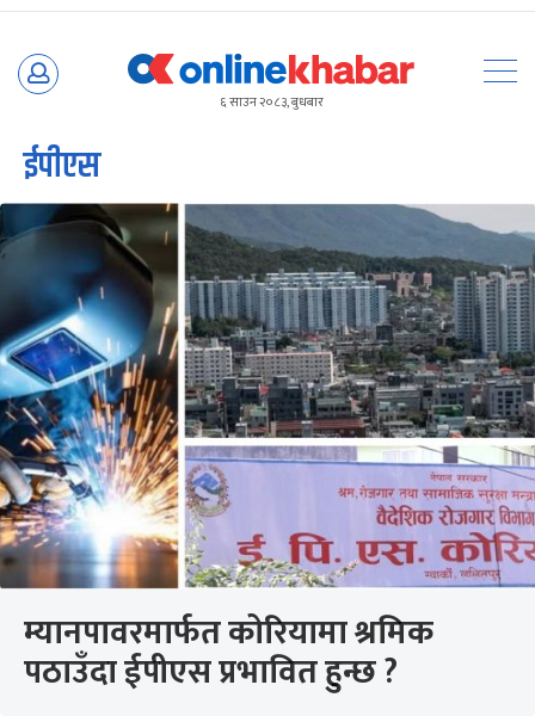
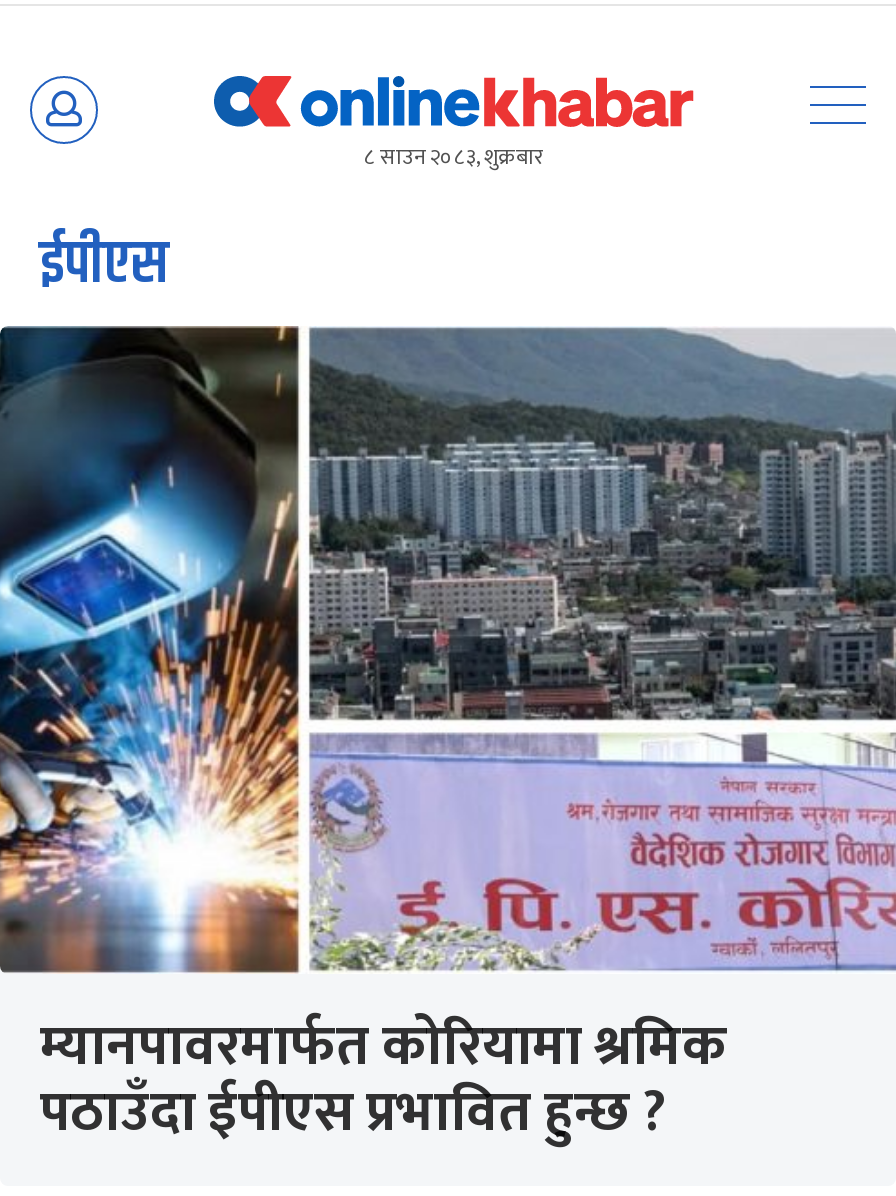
- ६ साउन २०८३, बुधबार
+ ८ साउन २०८३, शुक्रबार
